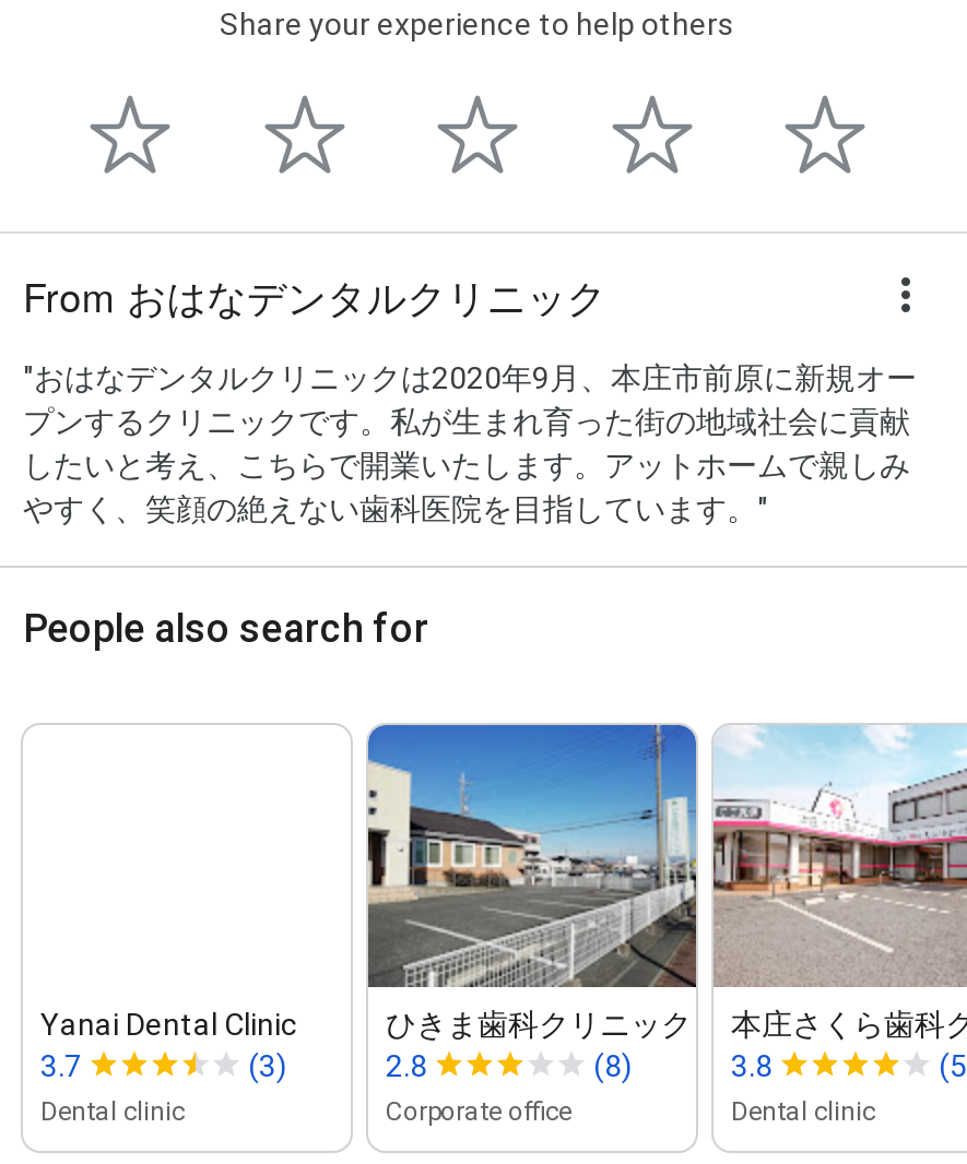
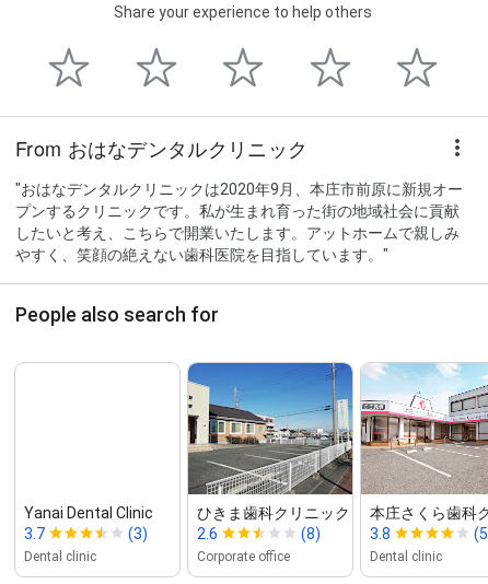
- 2.8
+ 2.6
